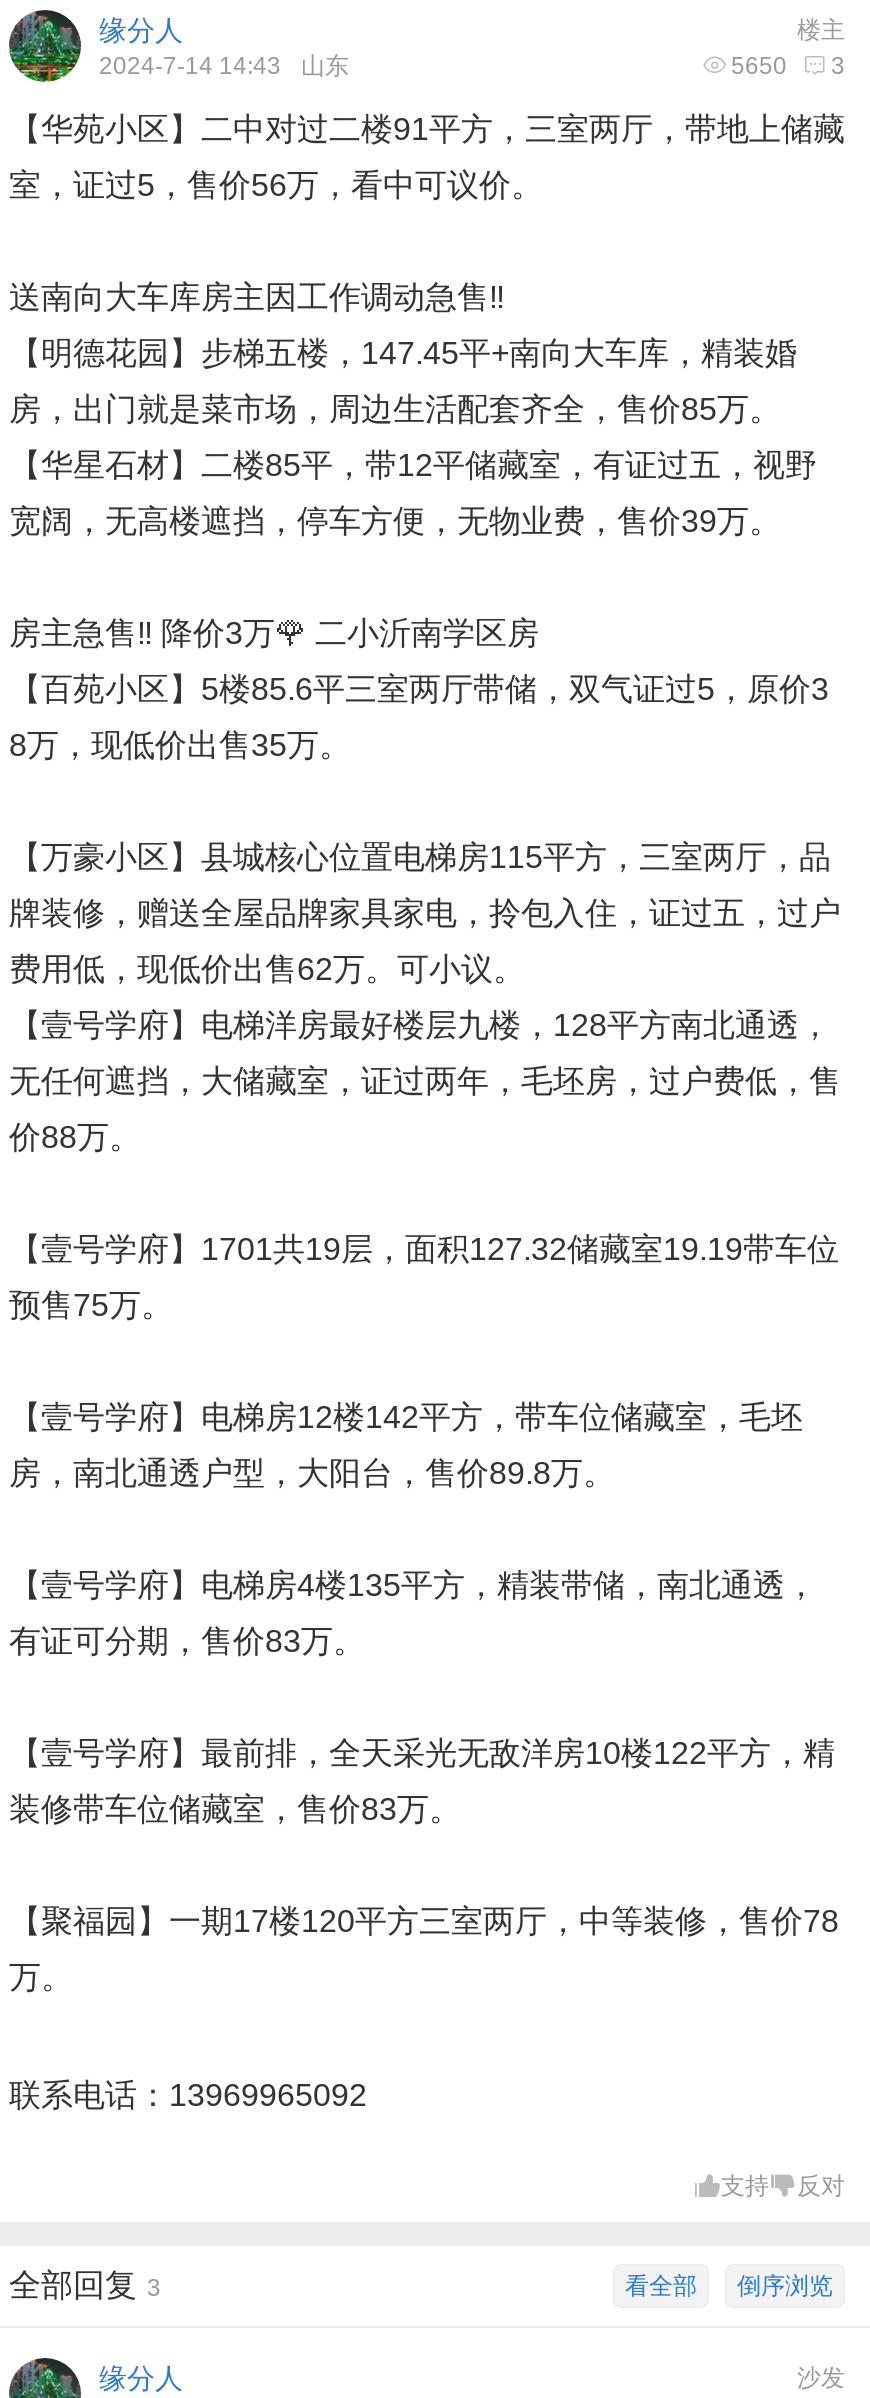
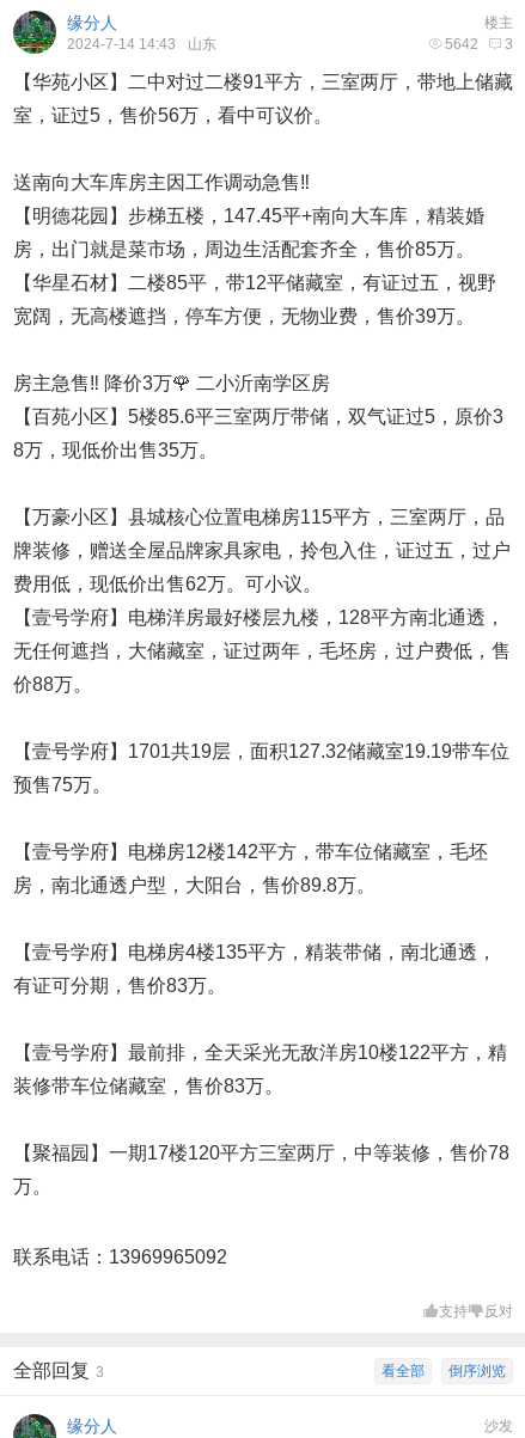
- 5650 3
+ 5642 3
